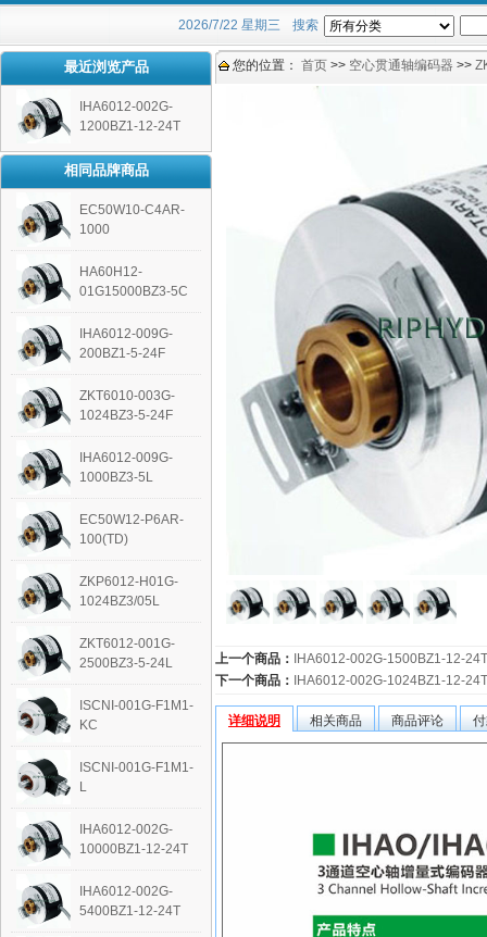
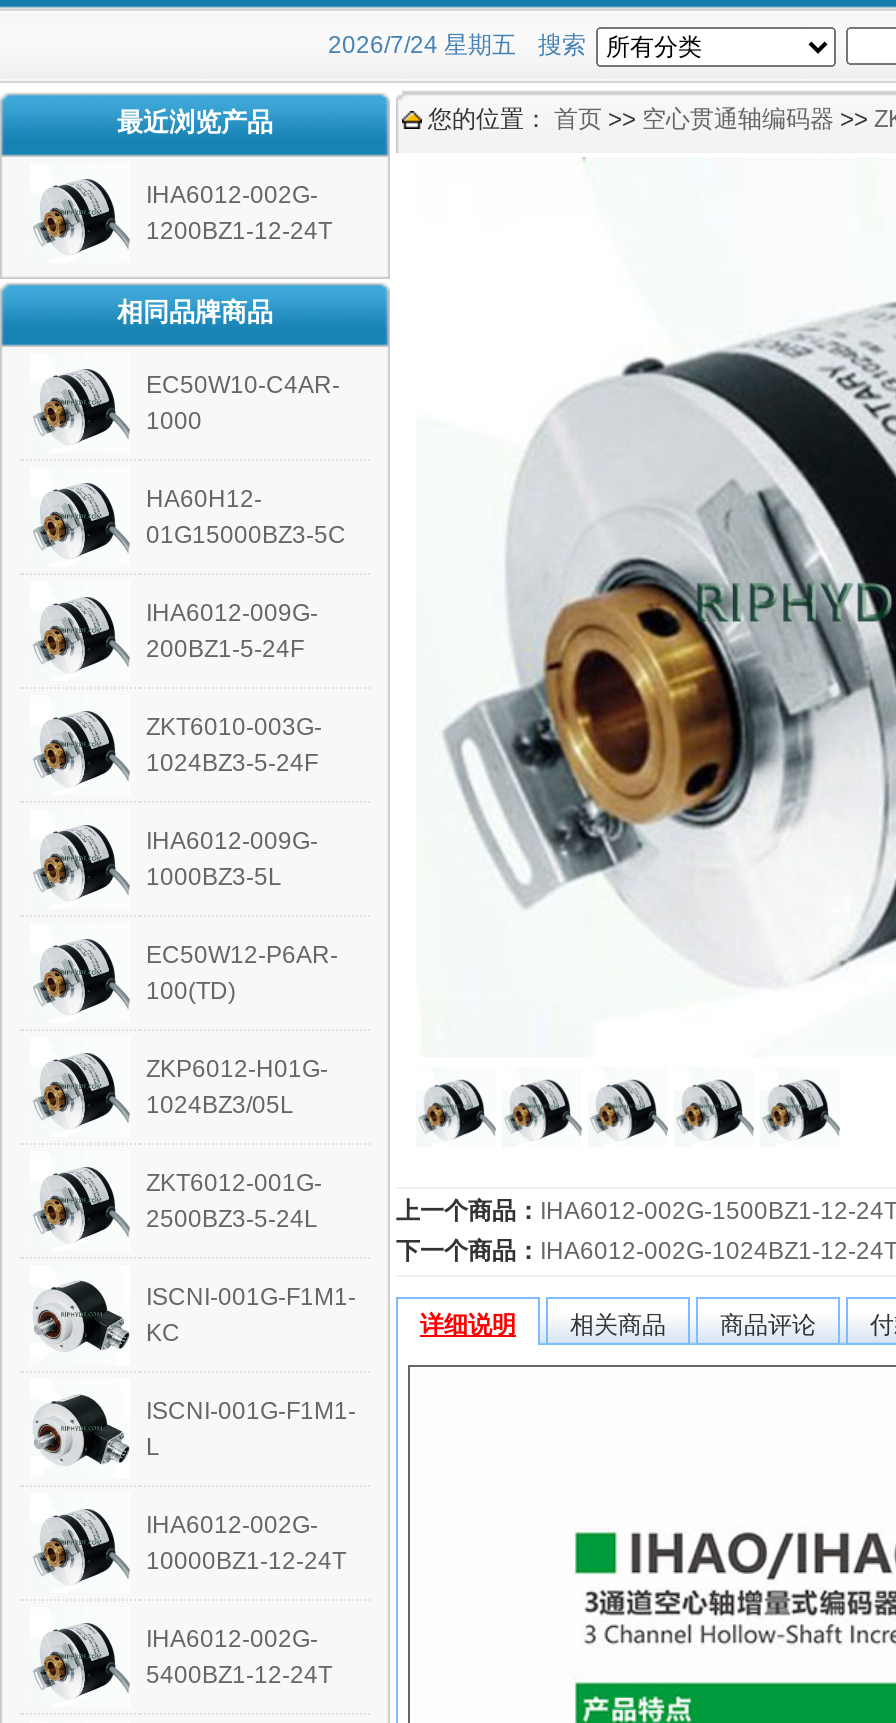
- 2026/7/22 星期三 搜索
+ 2026/7/24 星期五 搜索
